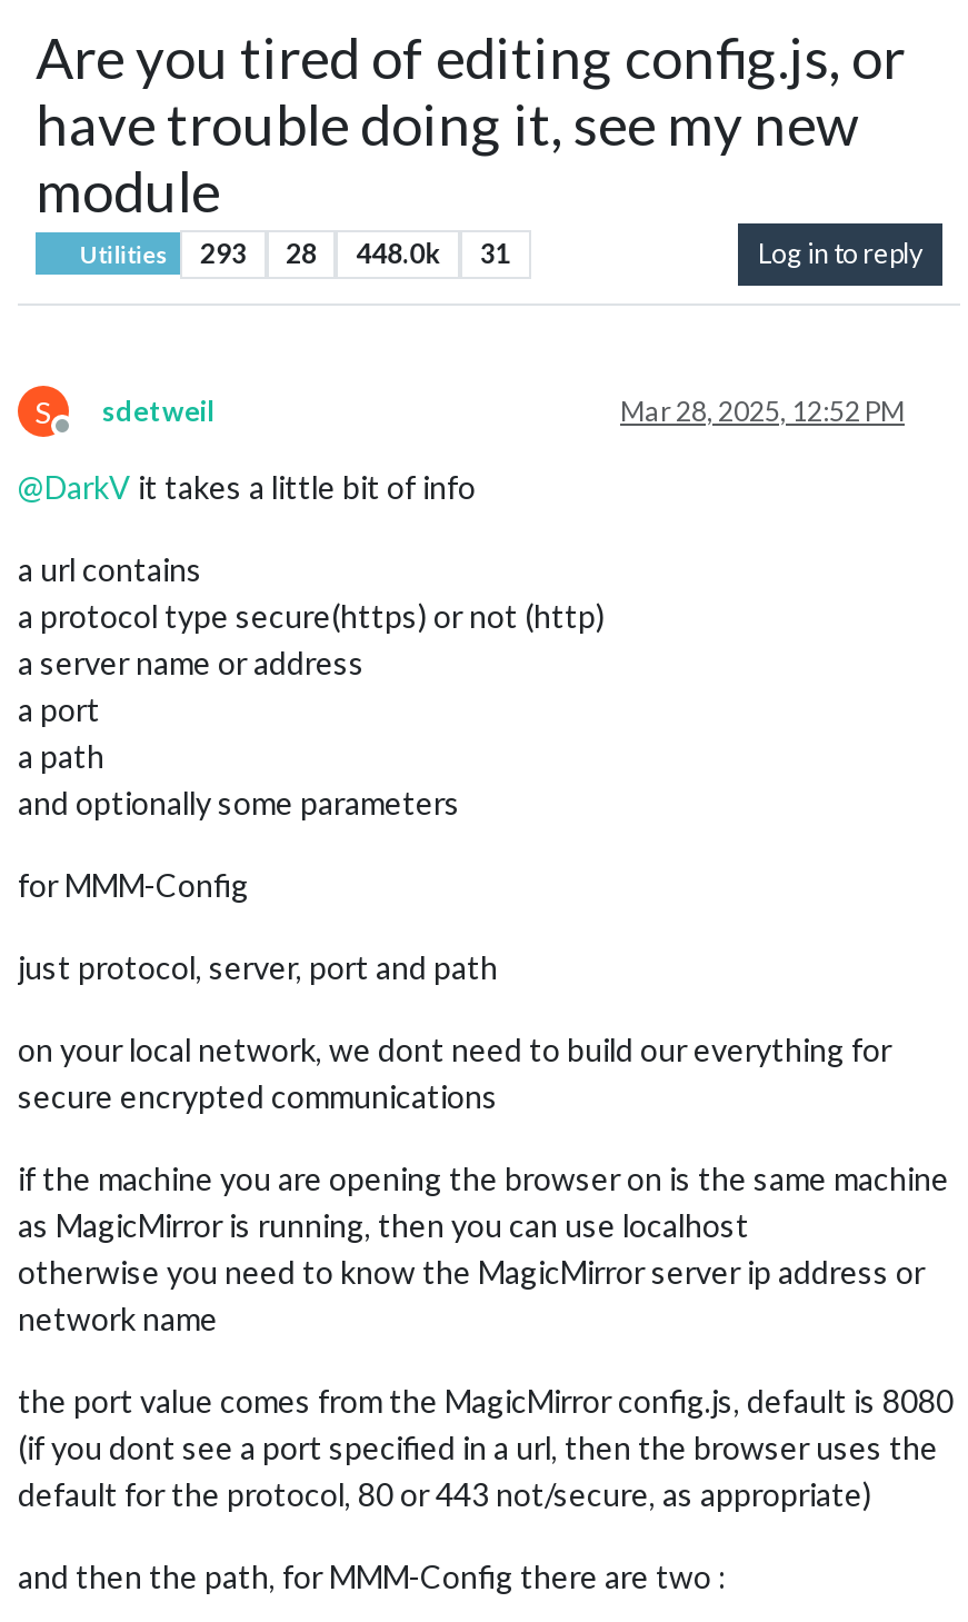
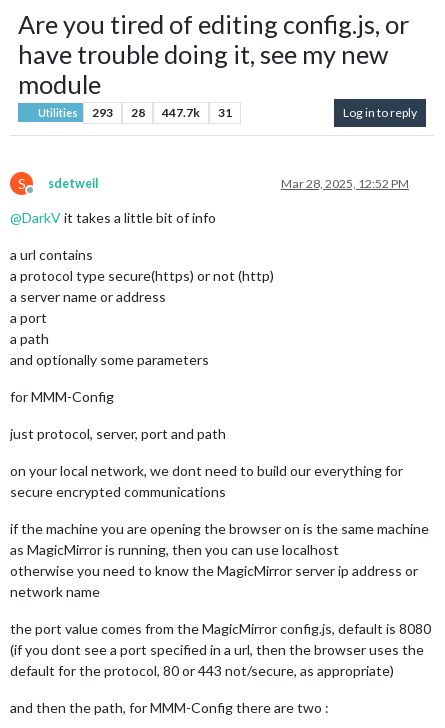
- Utilities 293 28 448.0k 31
+ Utilities 293 28 447.7k 31
